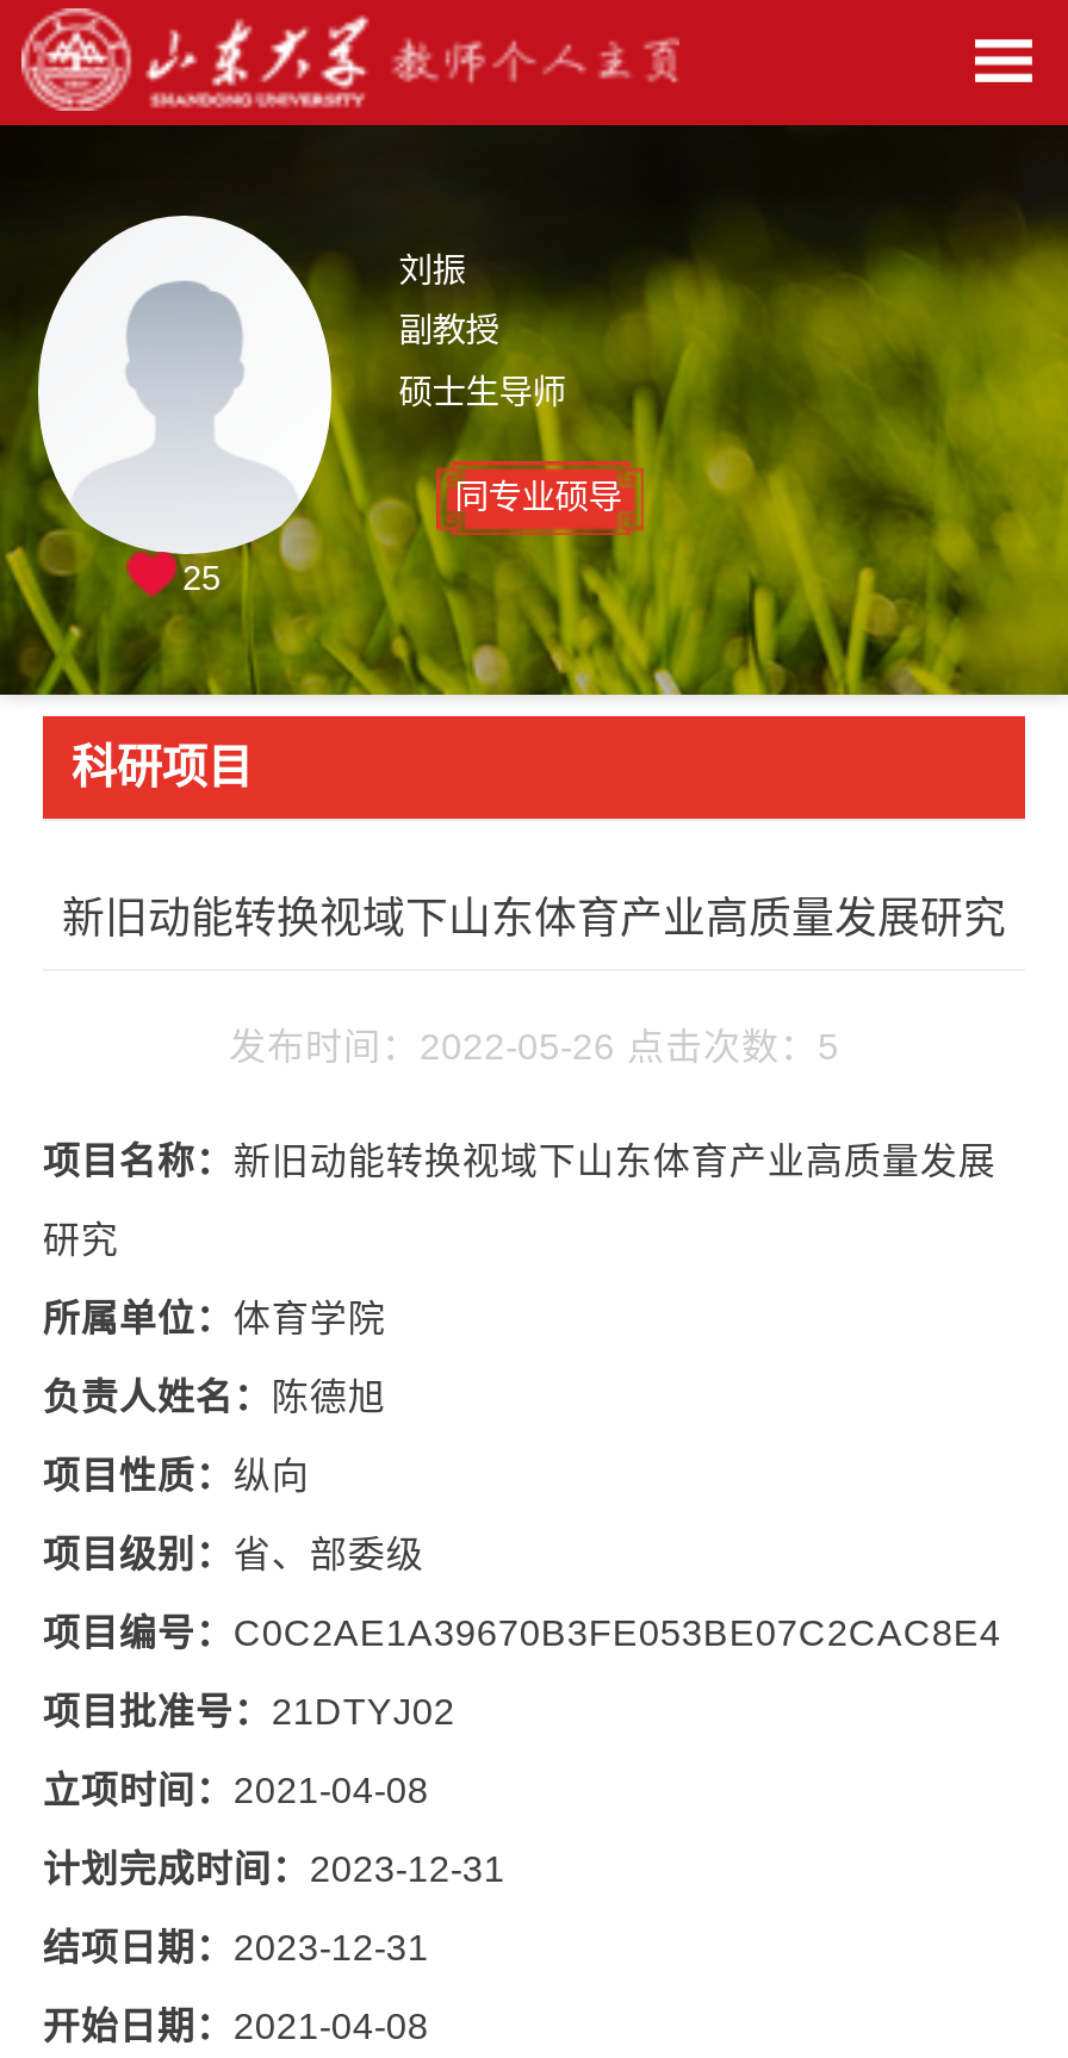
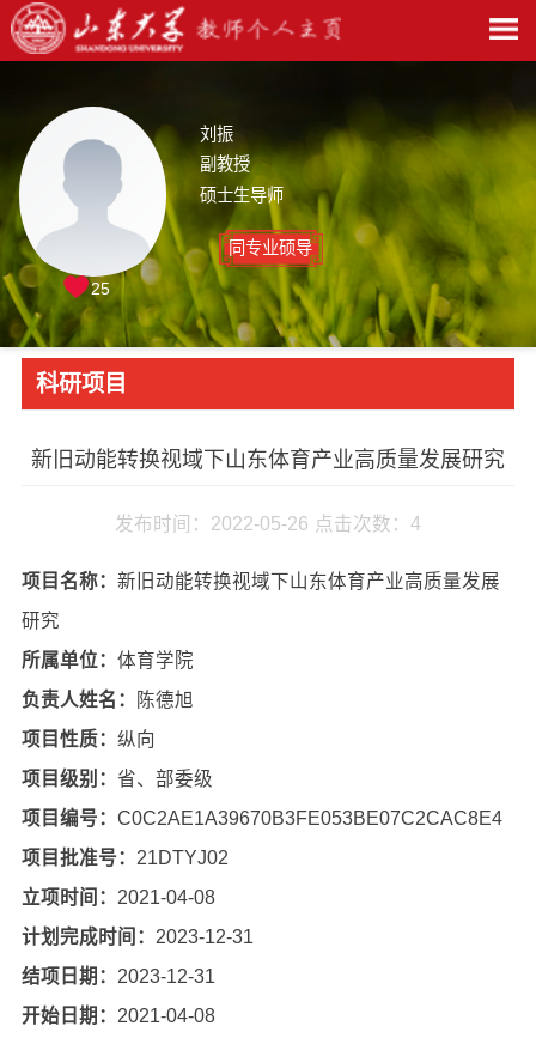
- 发布时间：2022-05-26 点击次数：5
+ 发布时间：2022-05-26 点击次数：4
